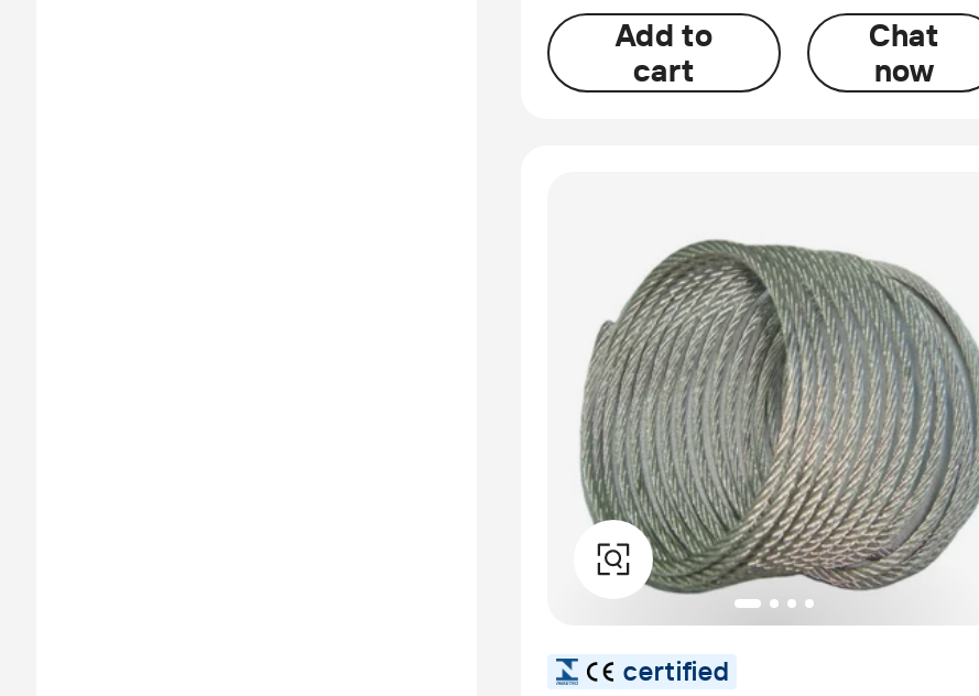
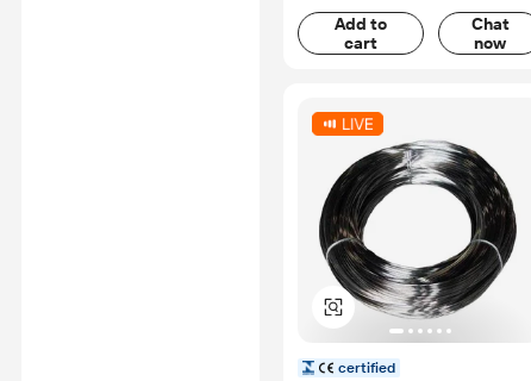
- [image]
+ [image]
